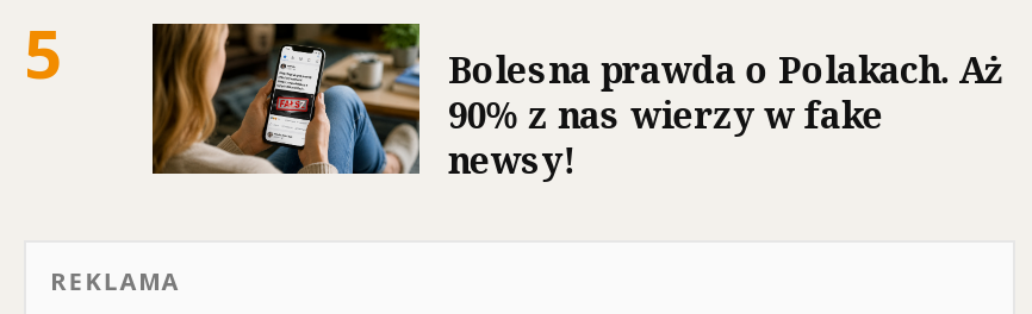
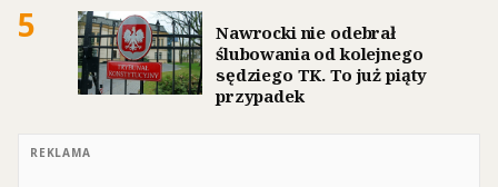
- [image]
- Bolesna prawda o Polakach. Aż
- 90% z nas wierzy w fake
- newsy!
+ [image]
+ Nawrocki nie odebrał
+ ślubowania od kolejnego
+ sędziego TK. To już piąty
+ przypadek
